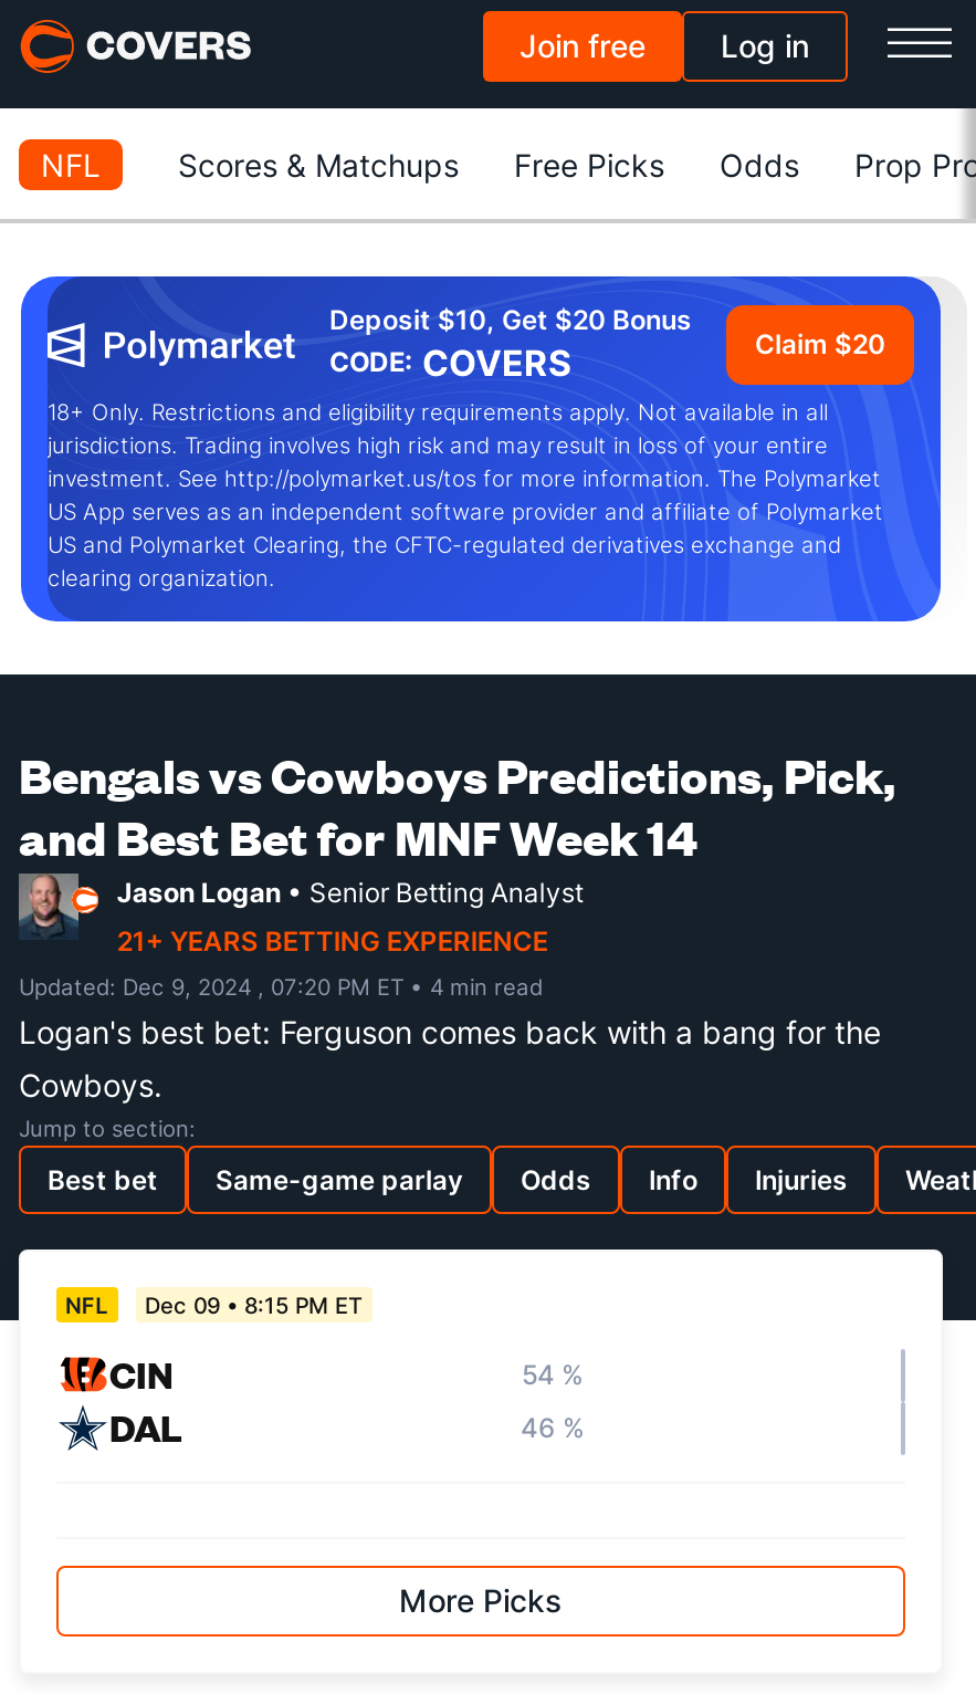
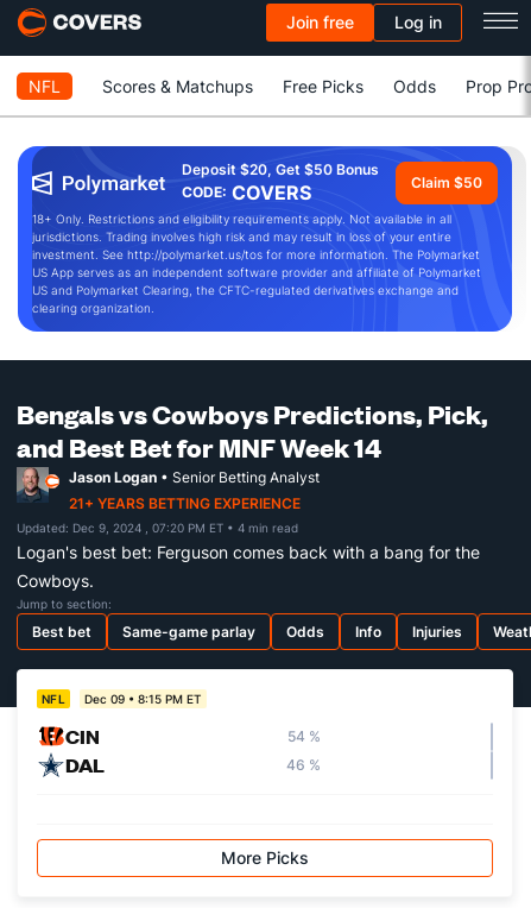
- Deposit $10, Get $20 Bonus
+ Deposit $20, Get $50 Bonus

- Claim $20
+ Claim $50
